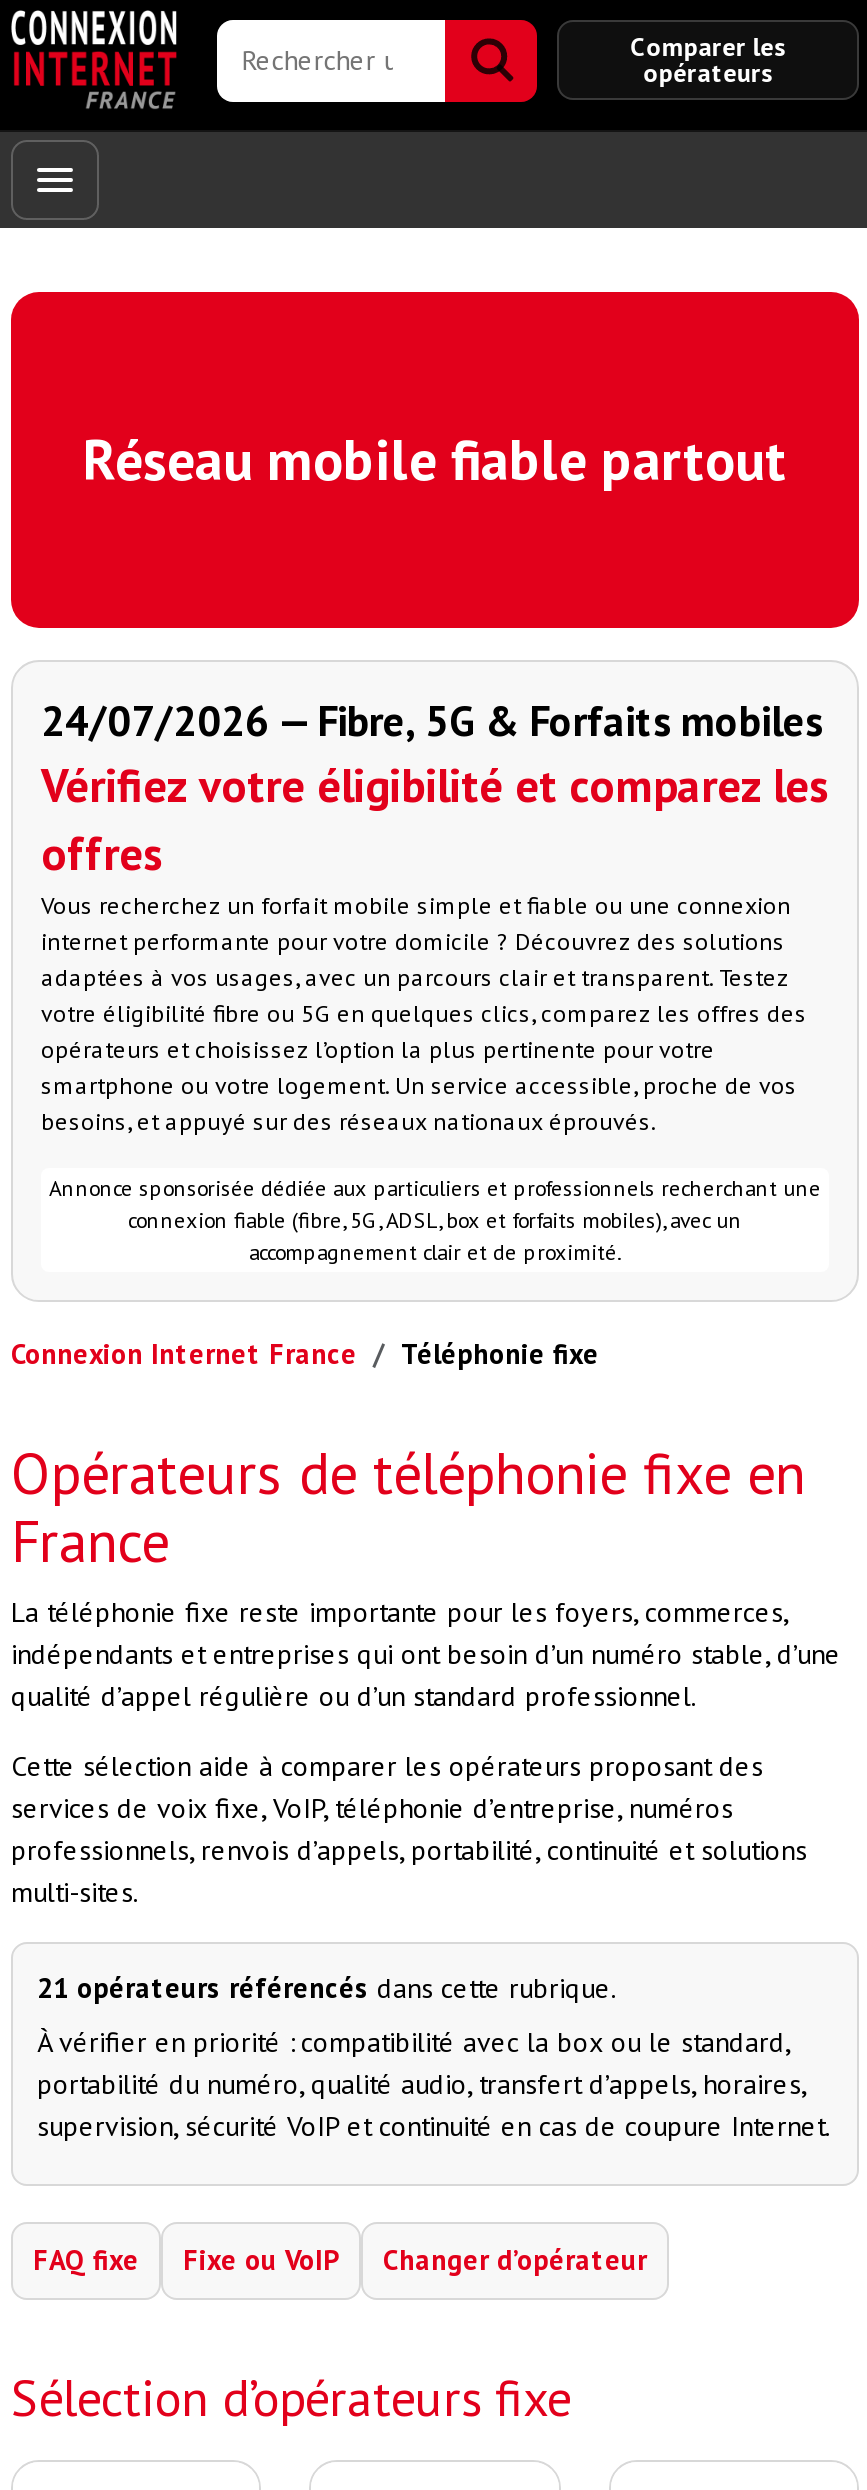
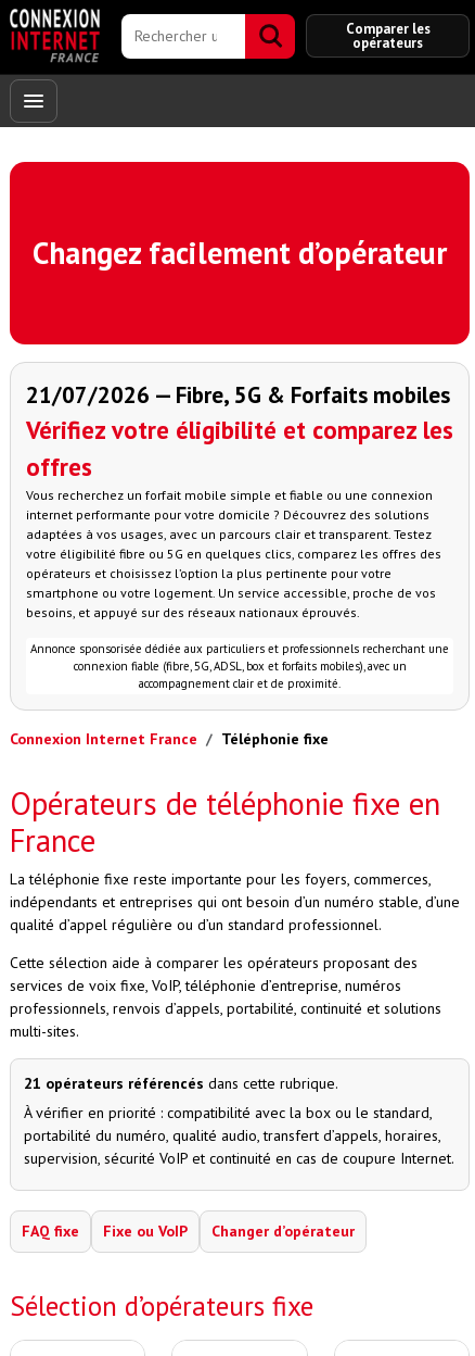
- Réseau mobile fiable partout
+ Changez facilement d’opérateur

- 24/07/2026 — Fibre, 5G & Forfaits mobiles
+ 21/07/2026 — Fibre, 5G & Forfaits mobiles
